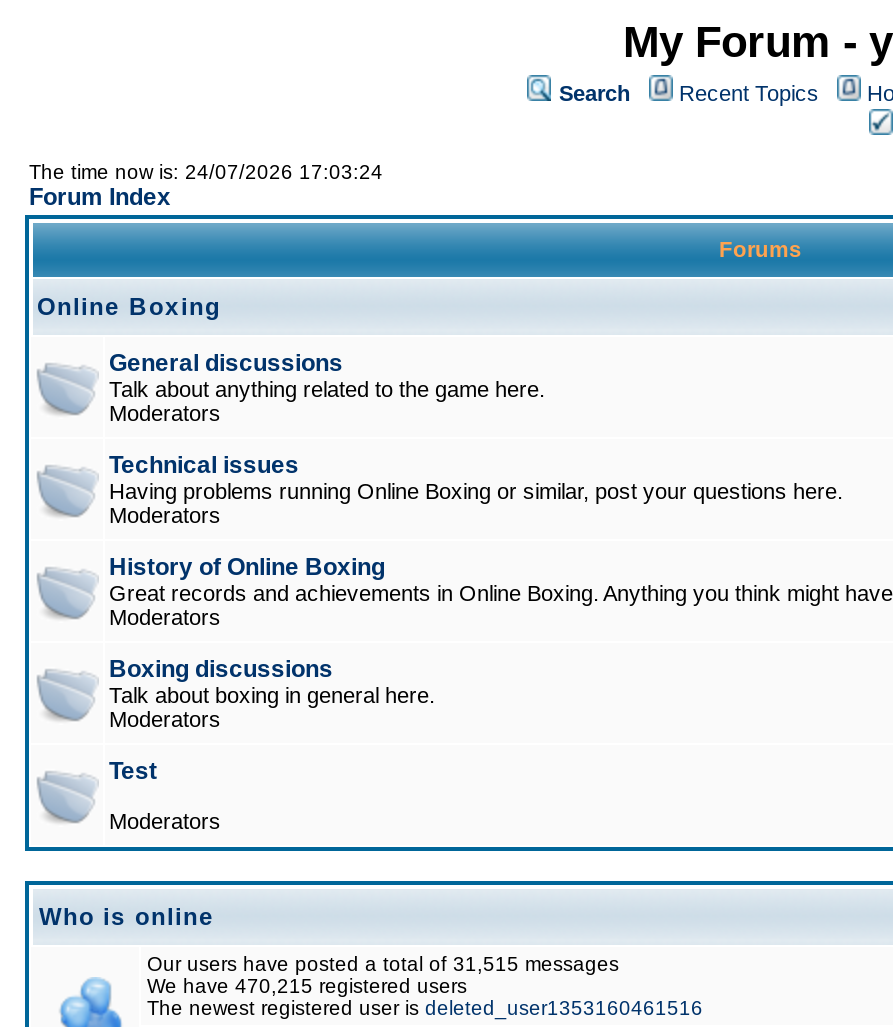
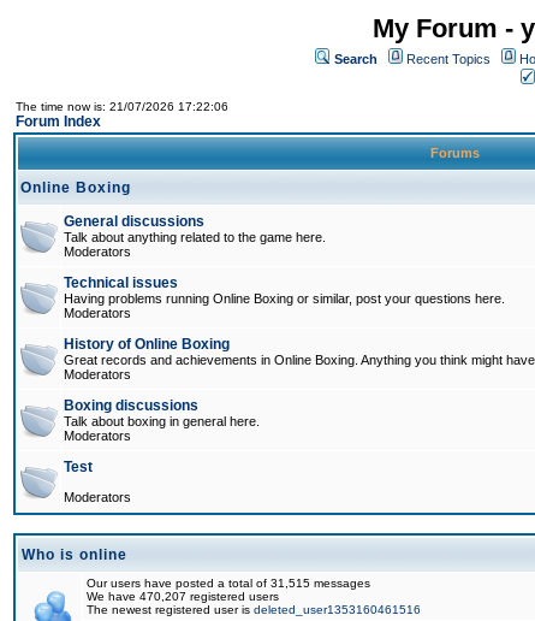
- The time now is: 24/07/2026 17:03:24
+ The time now is: 21/07/2026 17:22:06

- We have 470,215 registered users
+ We have 470,207 registered users
